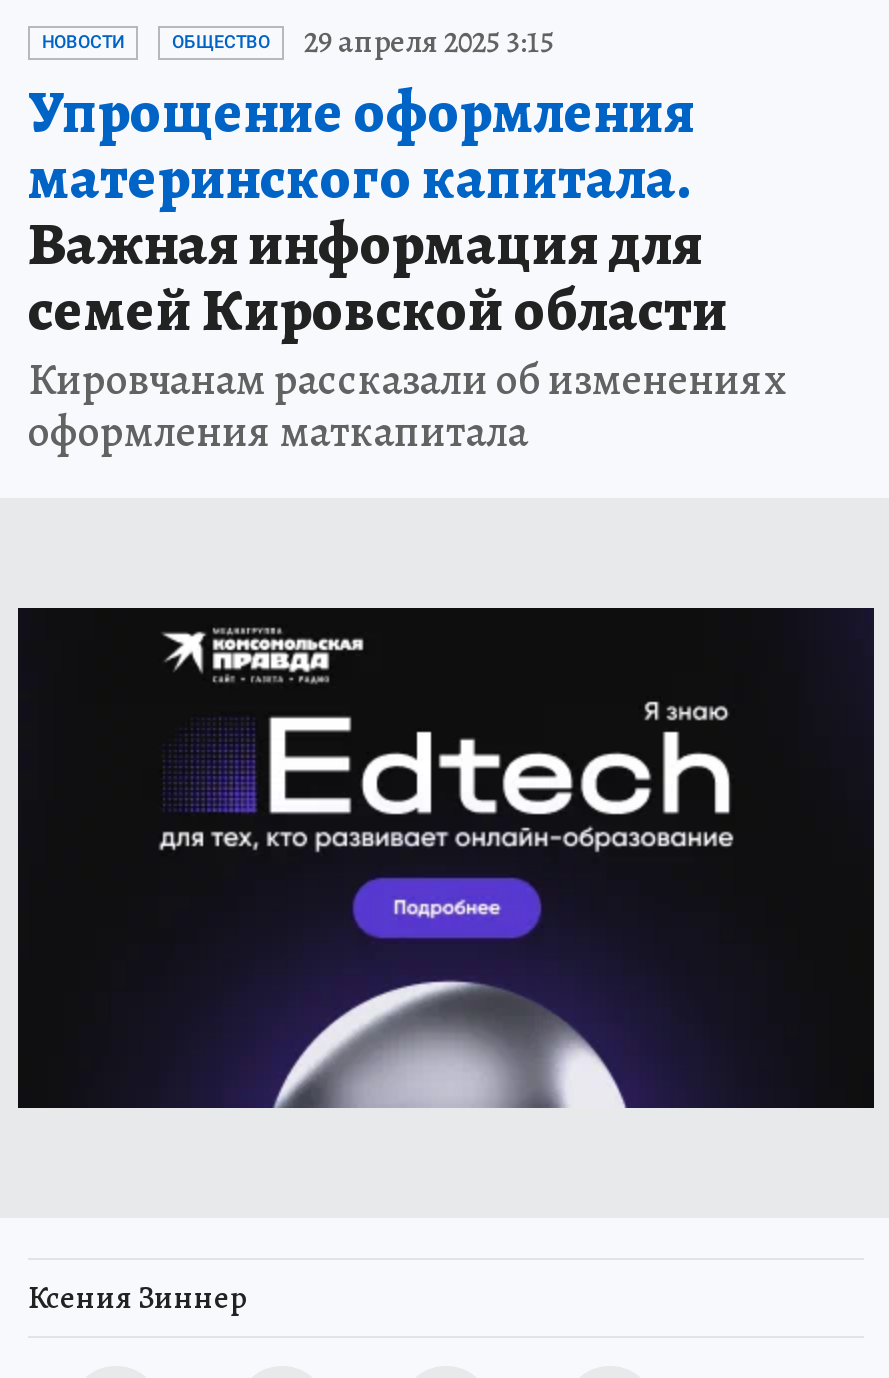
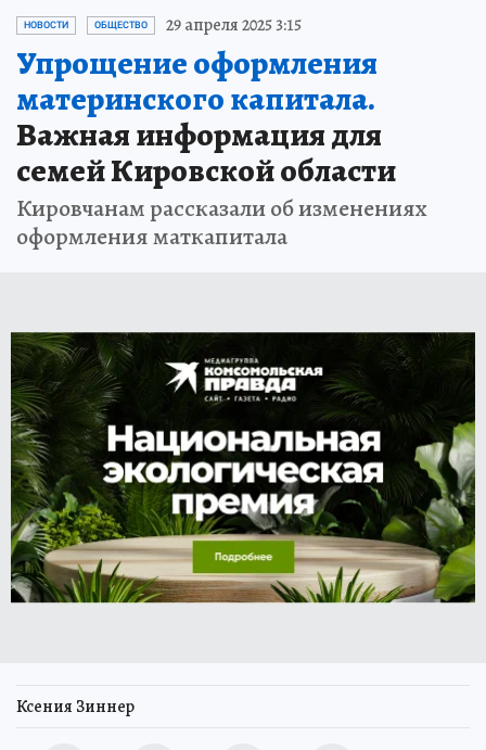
- [image]
+ [image]
